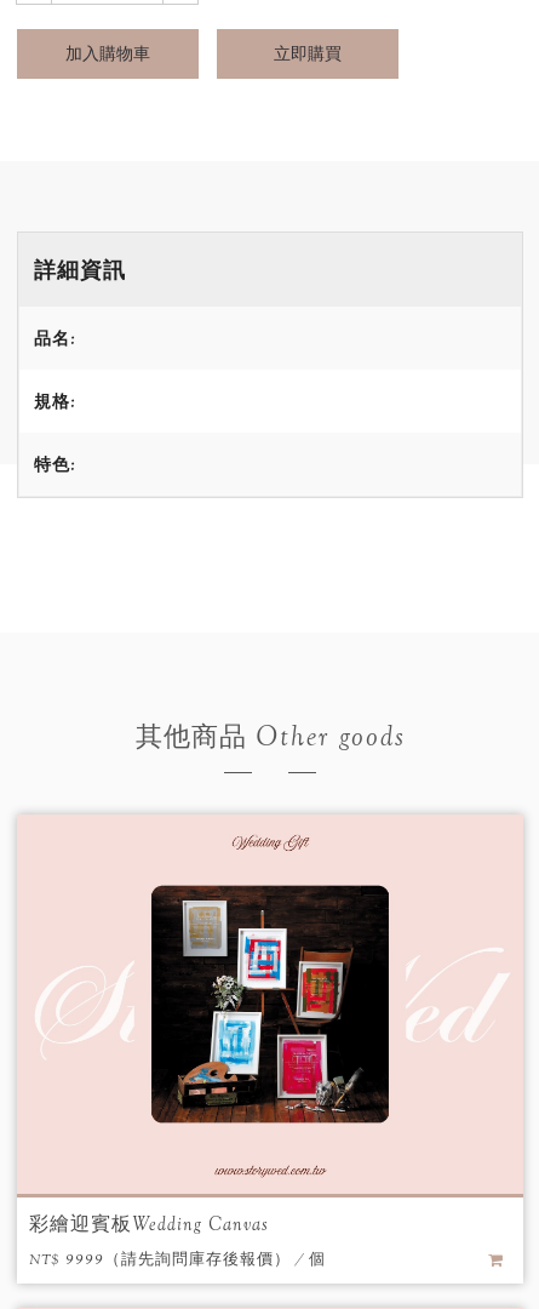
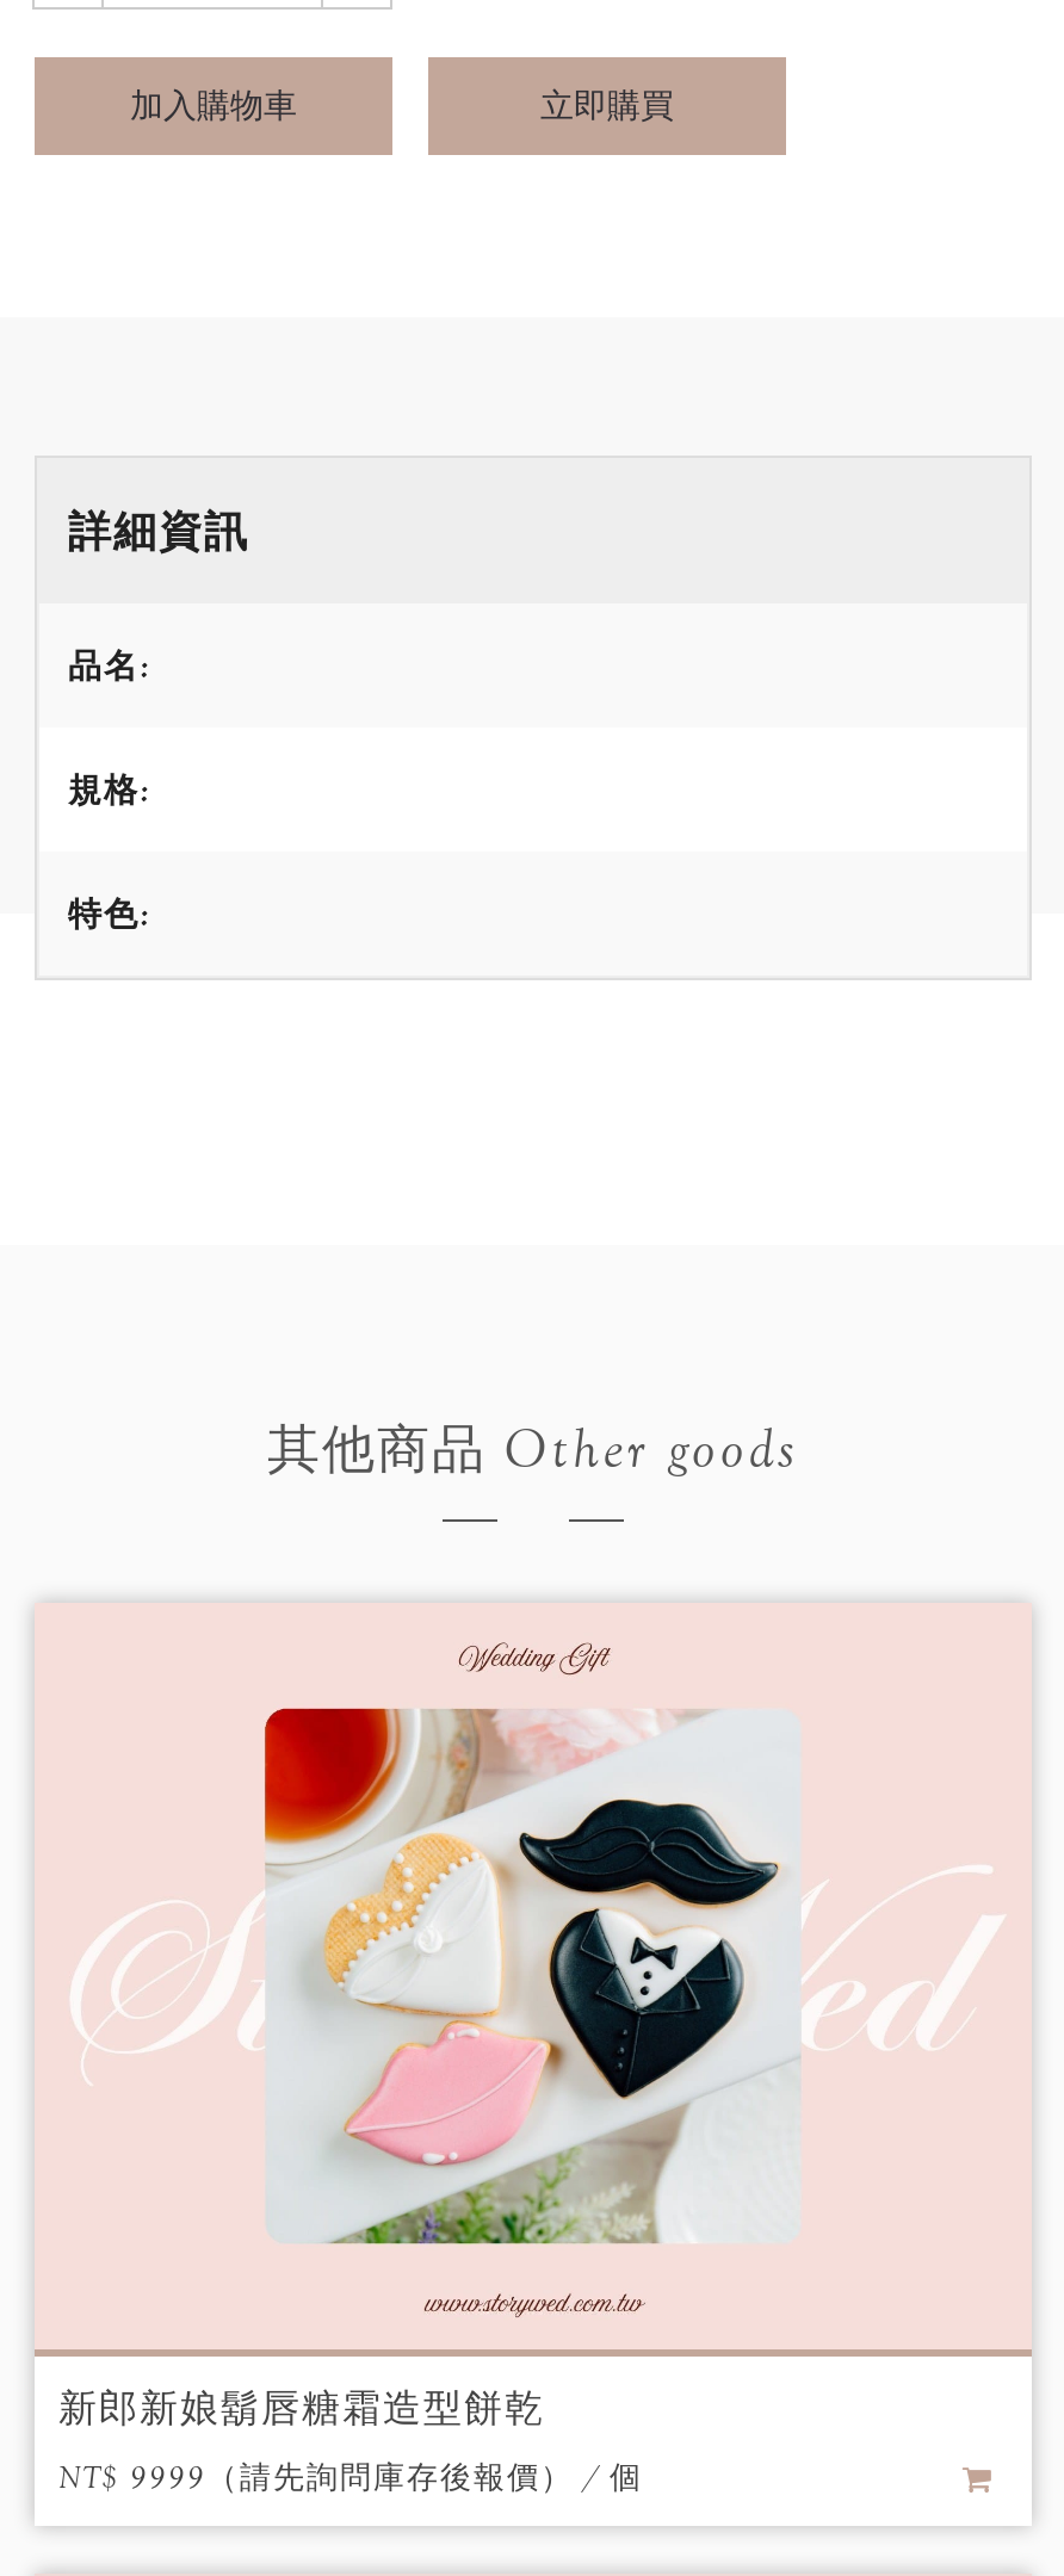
- [image]
+ [image]

- 彩繪迎賓板Wedding Canvas
+ 新郎新娘鬍唇糖霜造型餅乾
